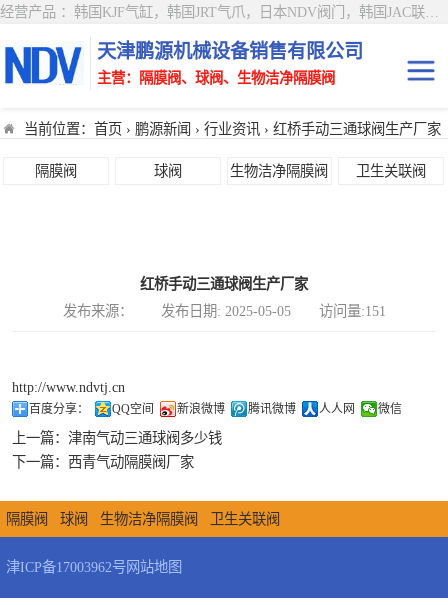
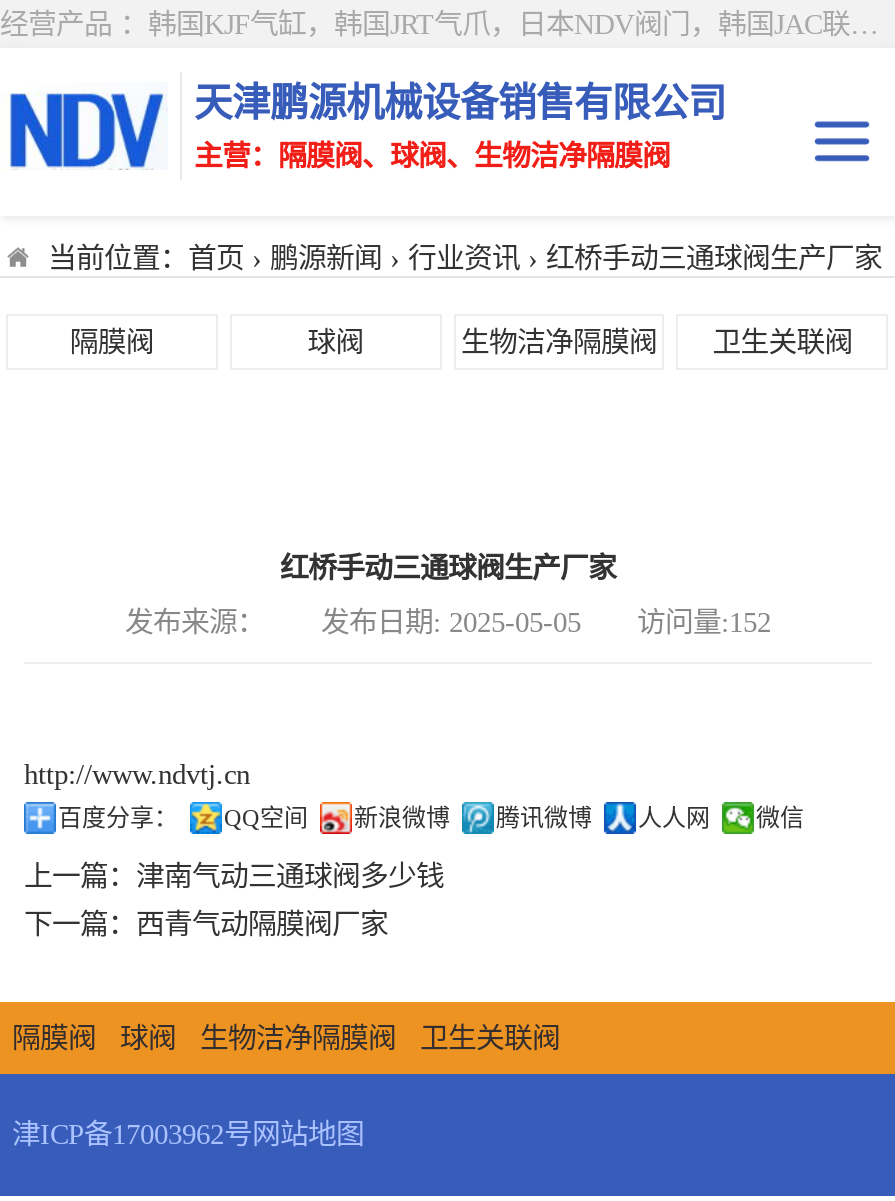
- 发布来源： 发布日期: 2025-05-05 访问量:151
+ 发布来源： 发布日期: 2025-05-05 访问量:152
